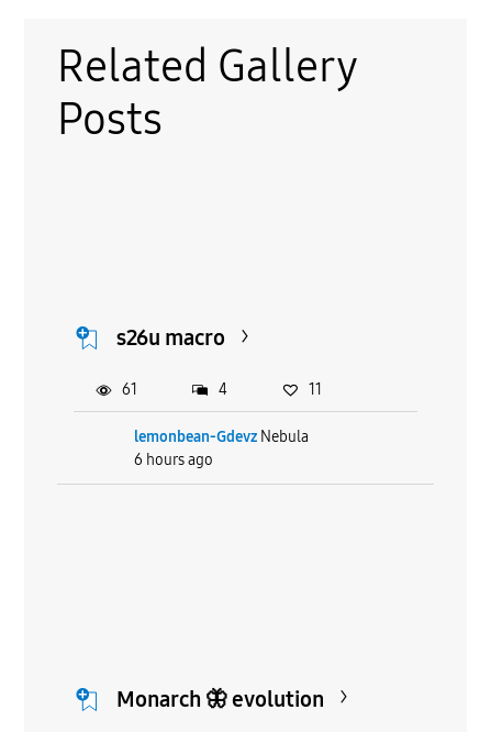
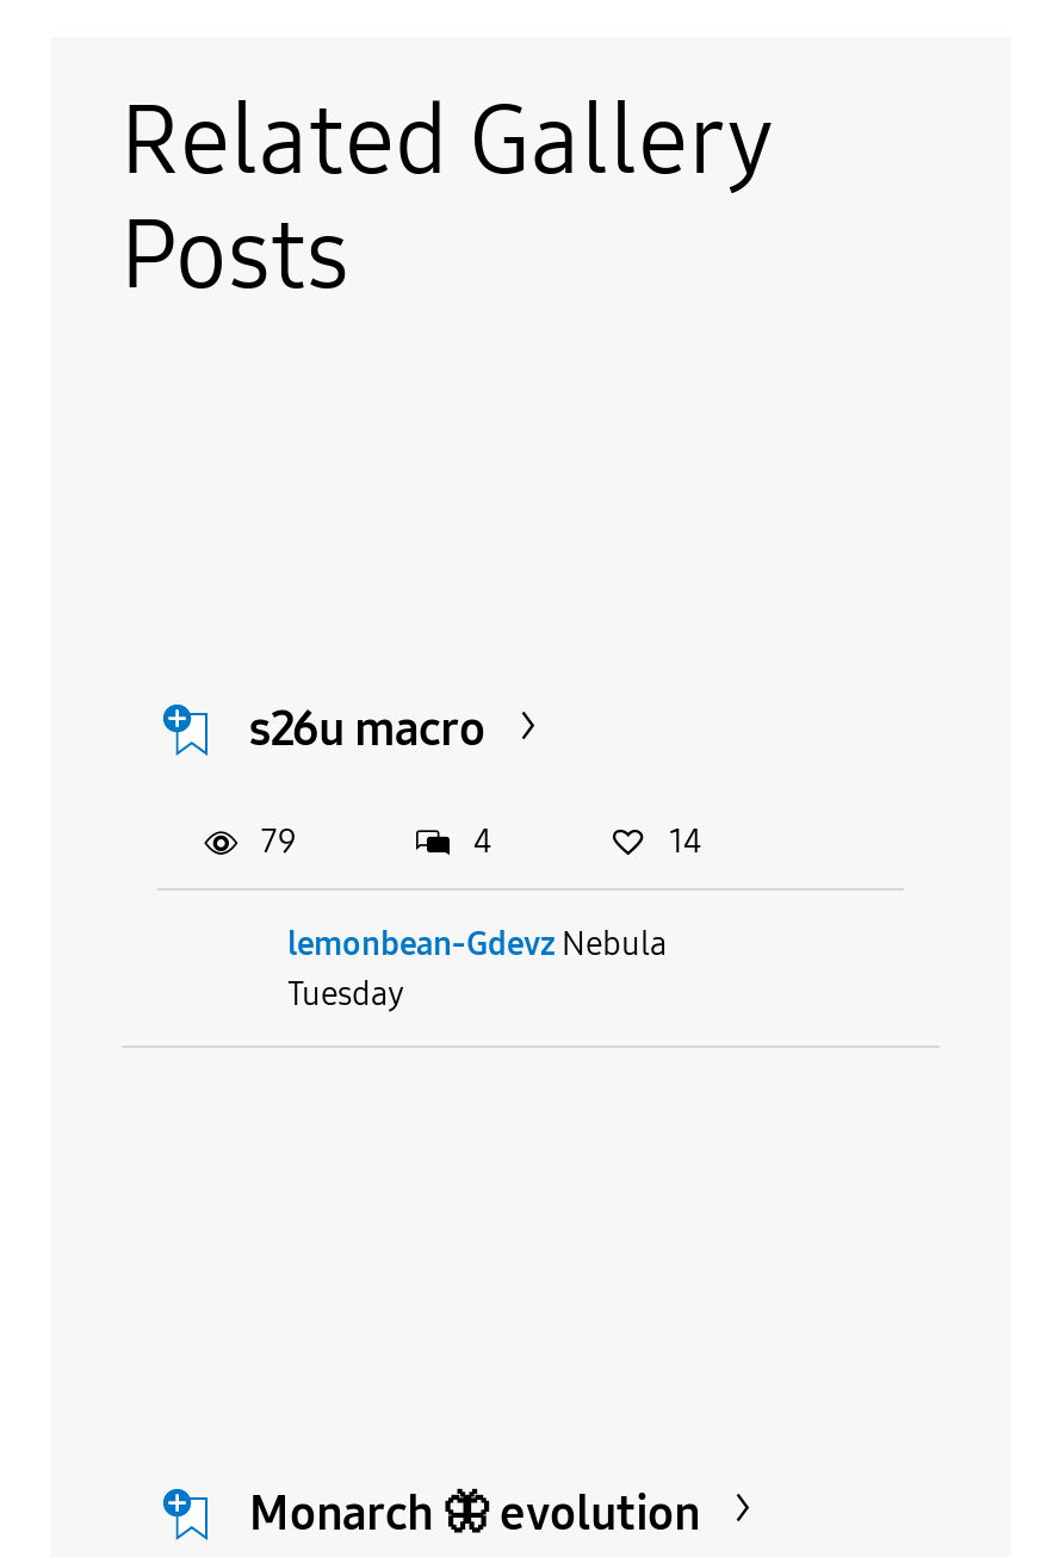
- 61
+ 79

- 11
+ 14

- 6 hours ago
+ Tuesday
